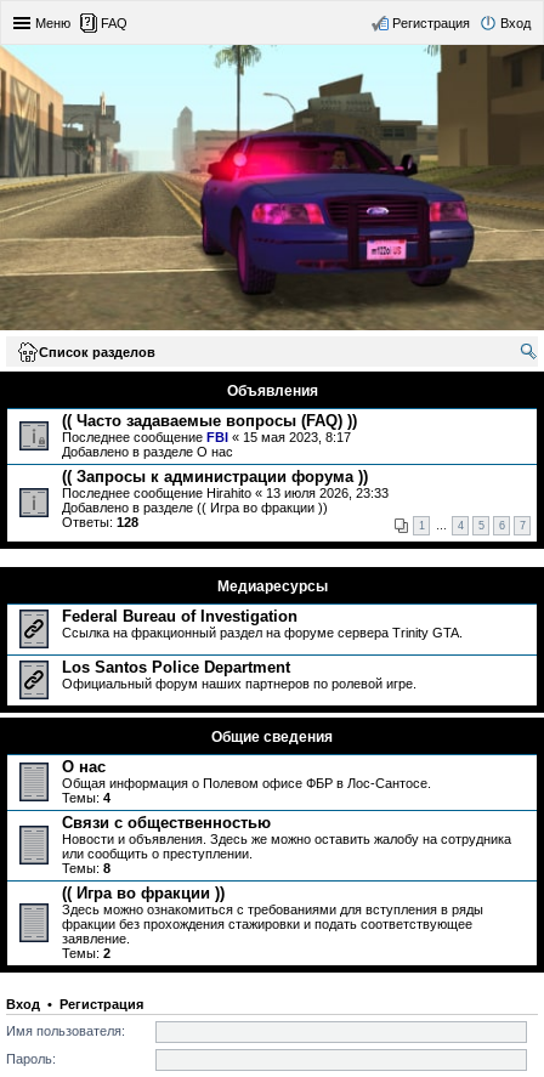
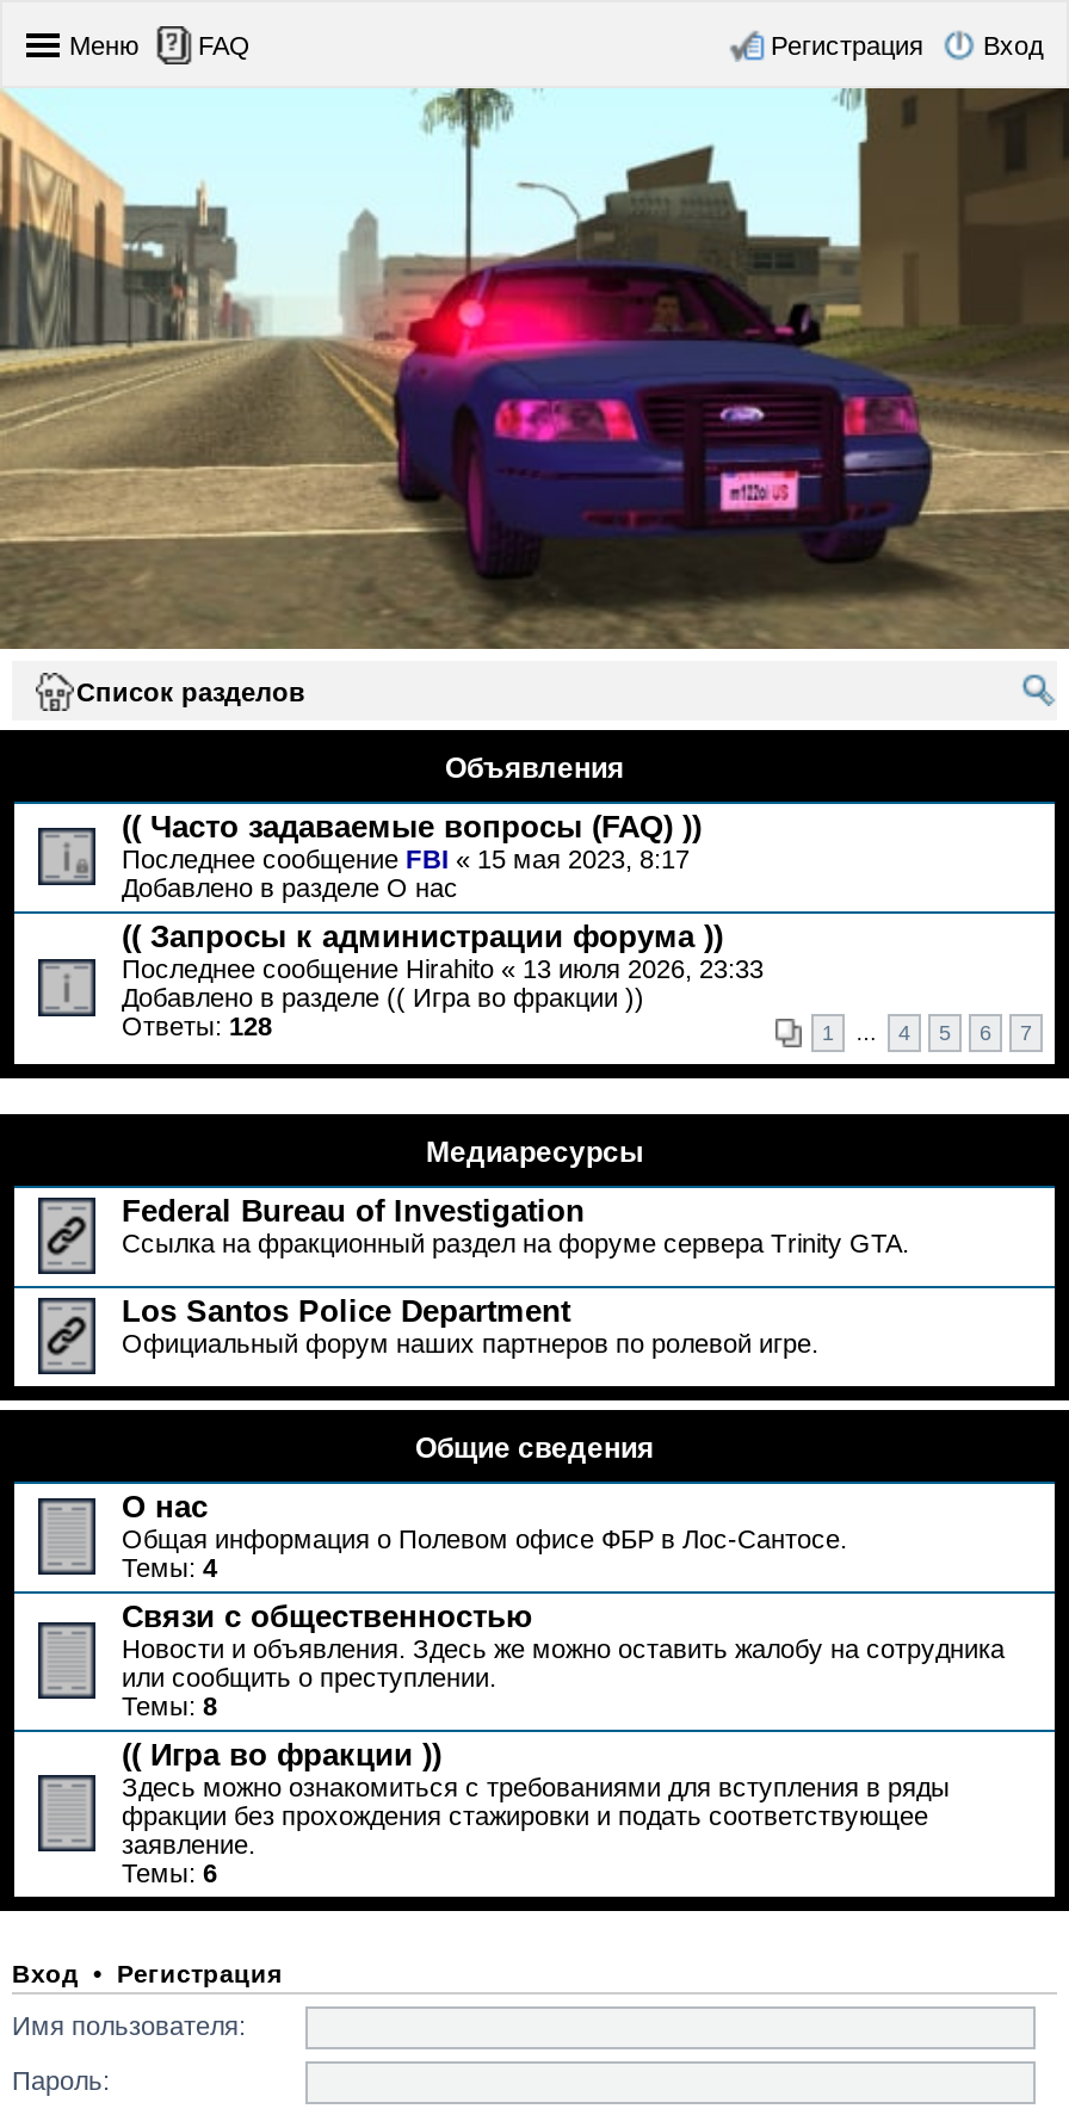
- Темы: 2
+ Темы: 6
